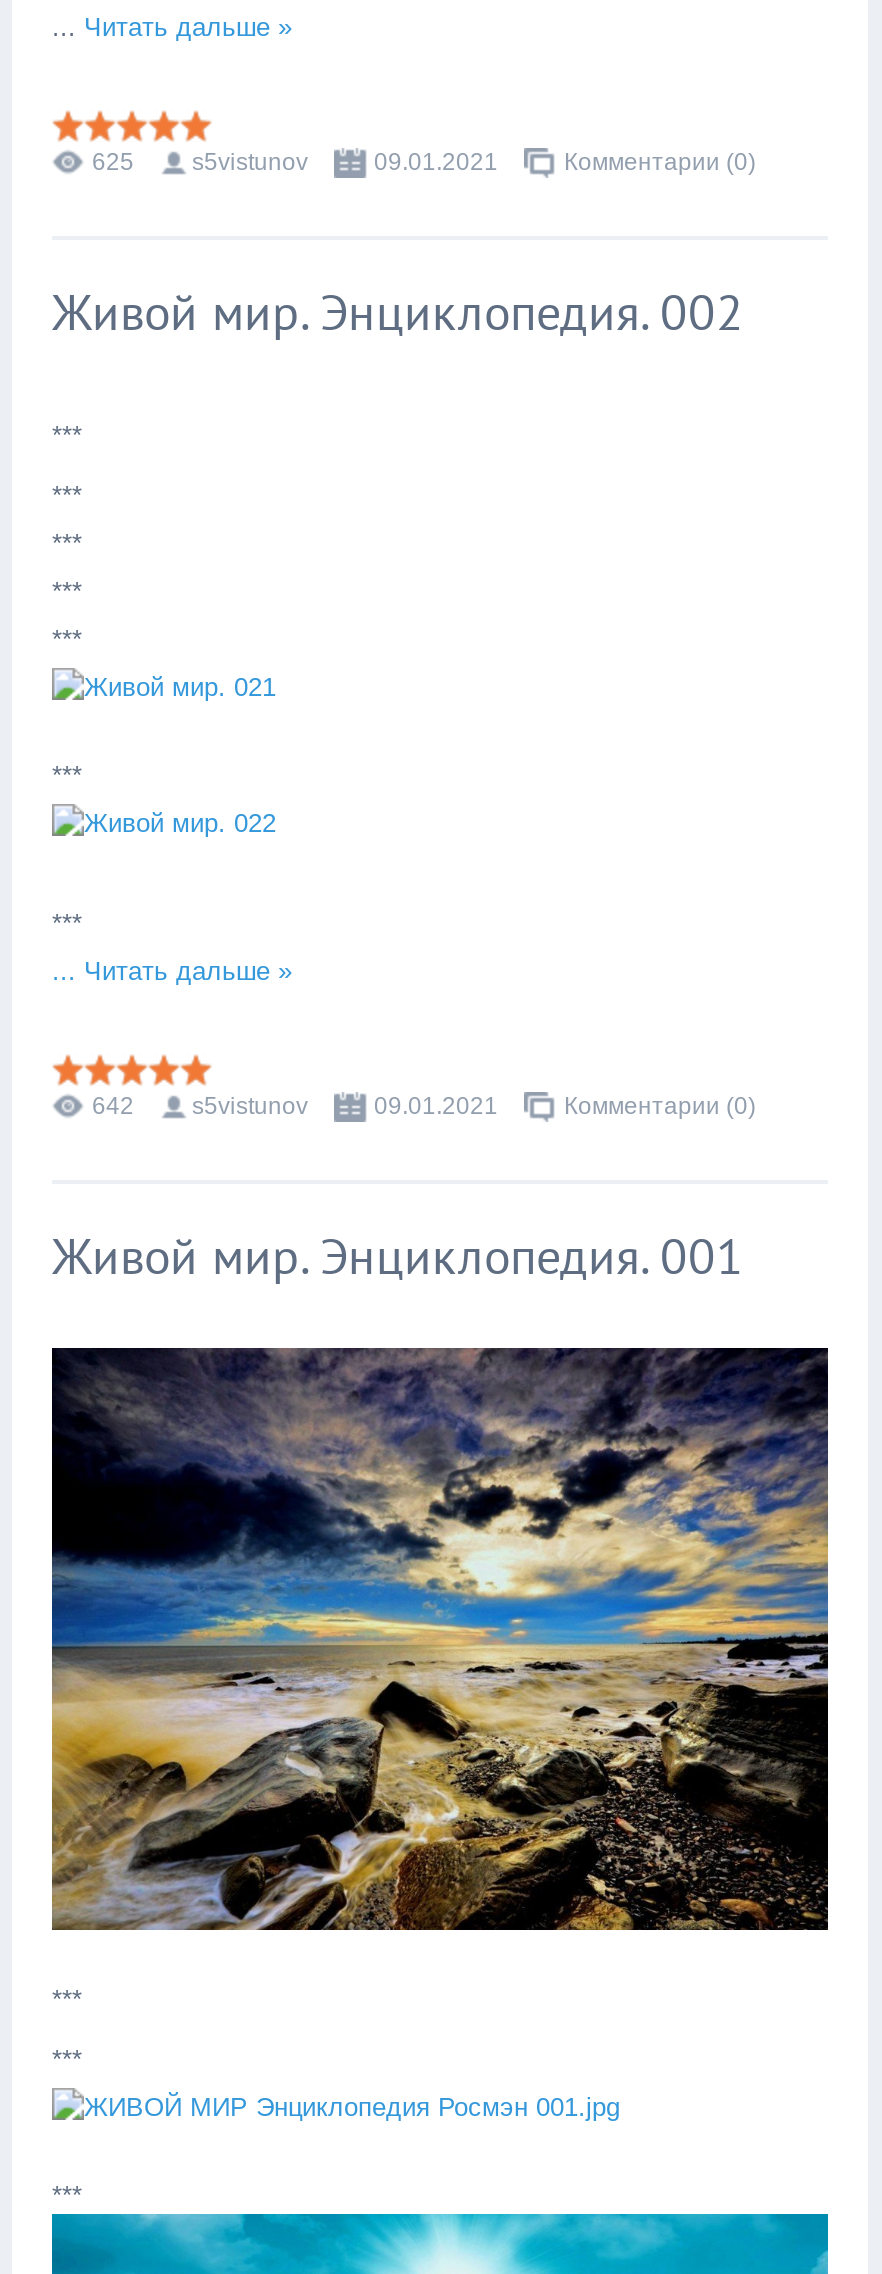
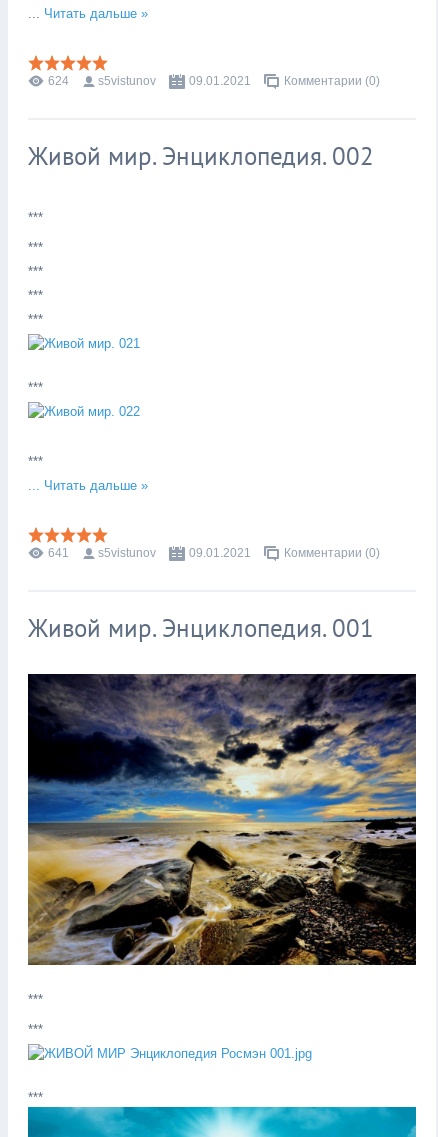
- 625
+ 624

- 642
+ 641
